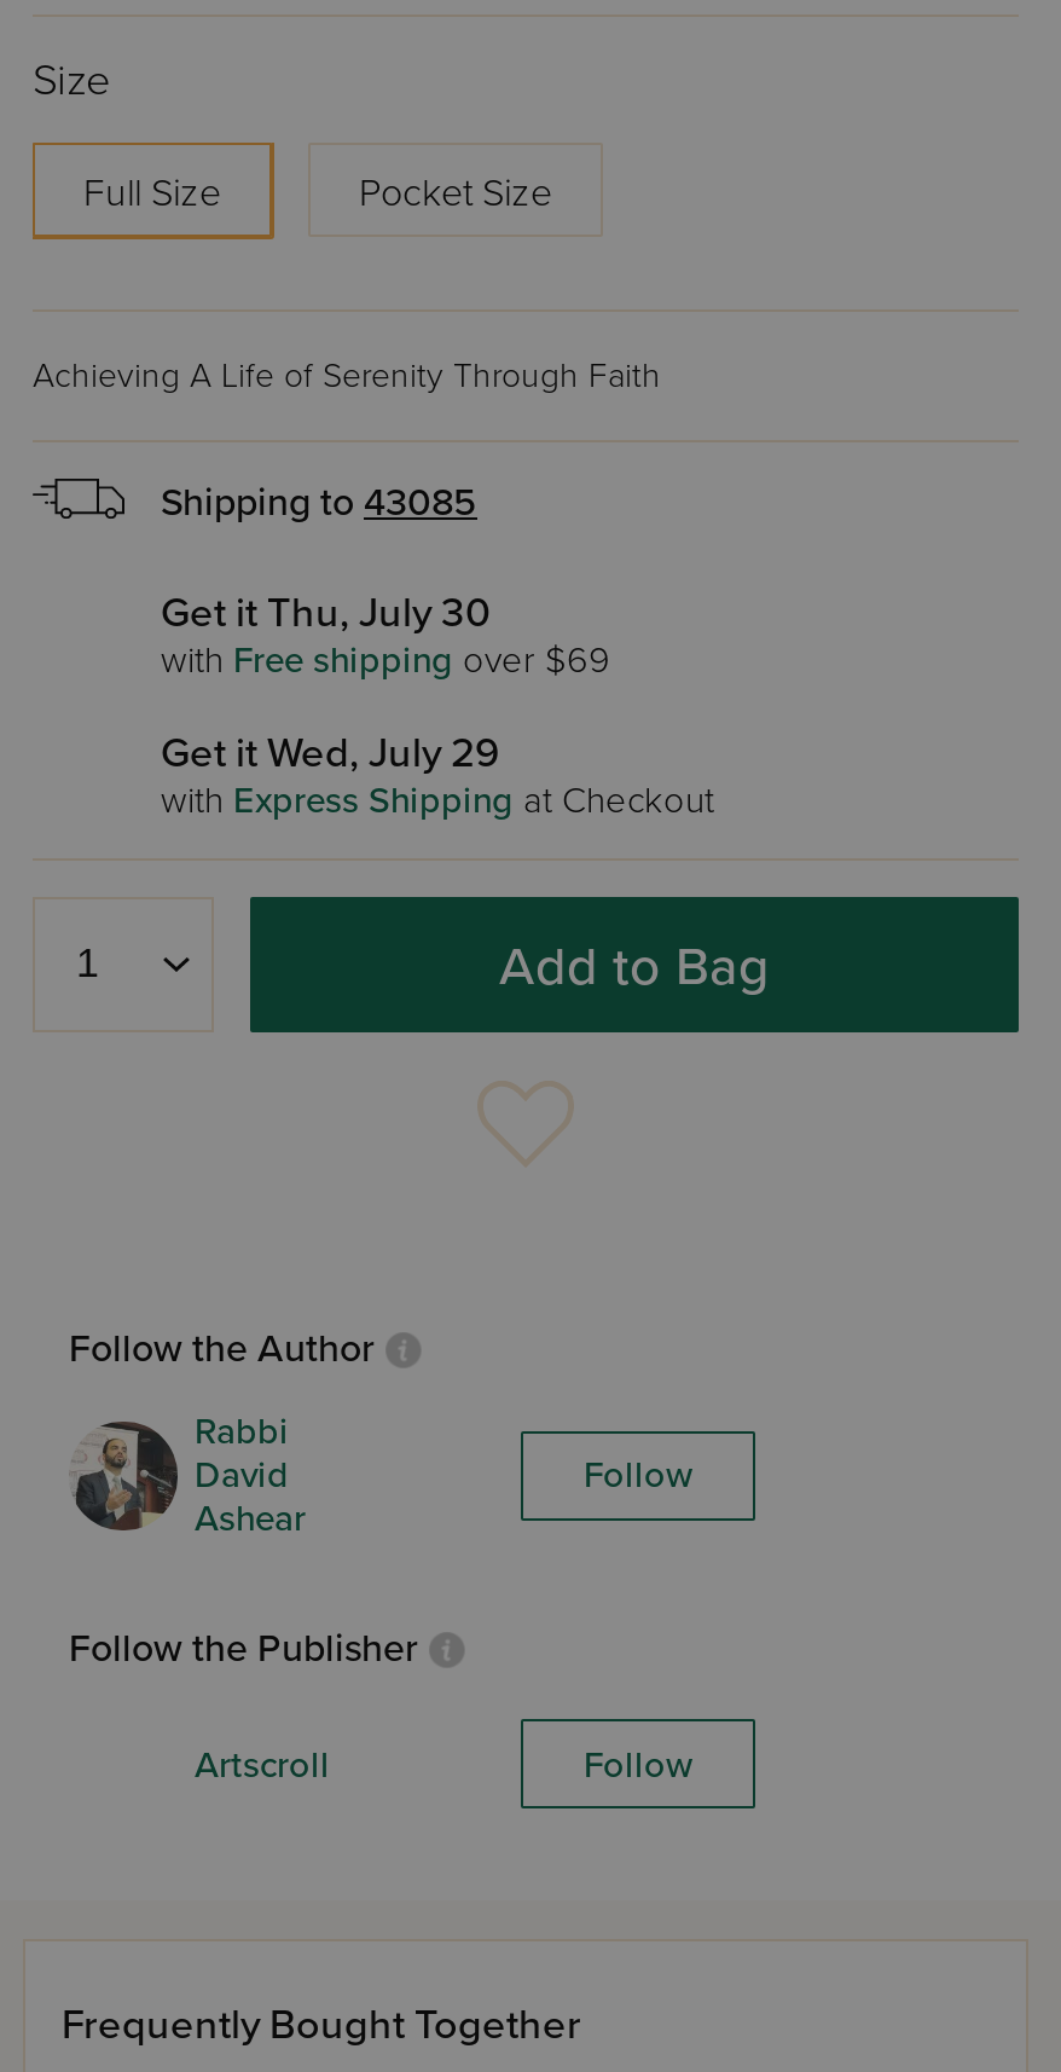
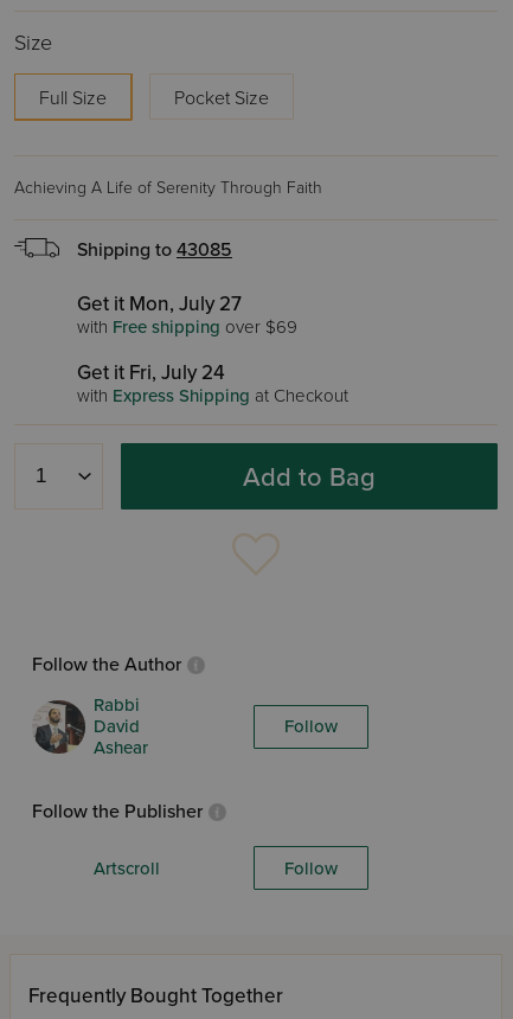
- Get it Thu, July 30
+ Get it Mon, July 27

- Get it Wed, July 29
+ Get it Fri, July 24
